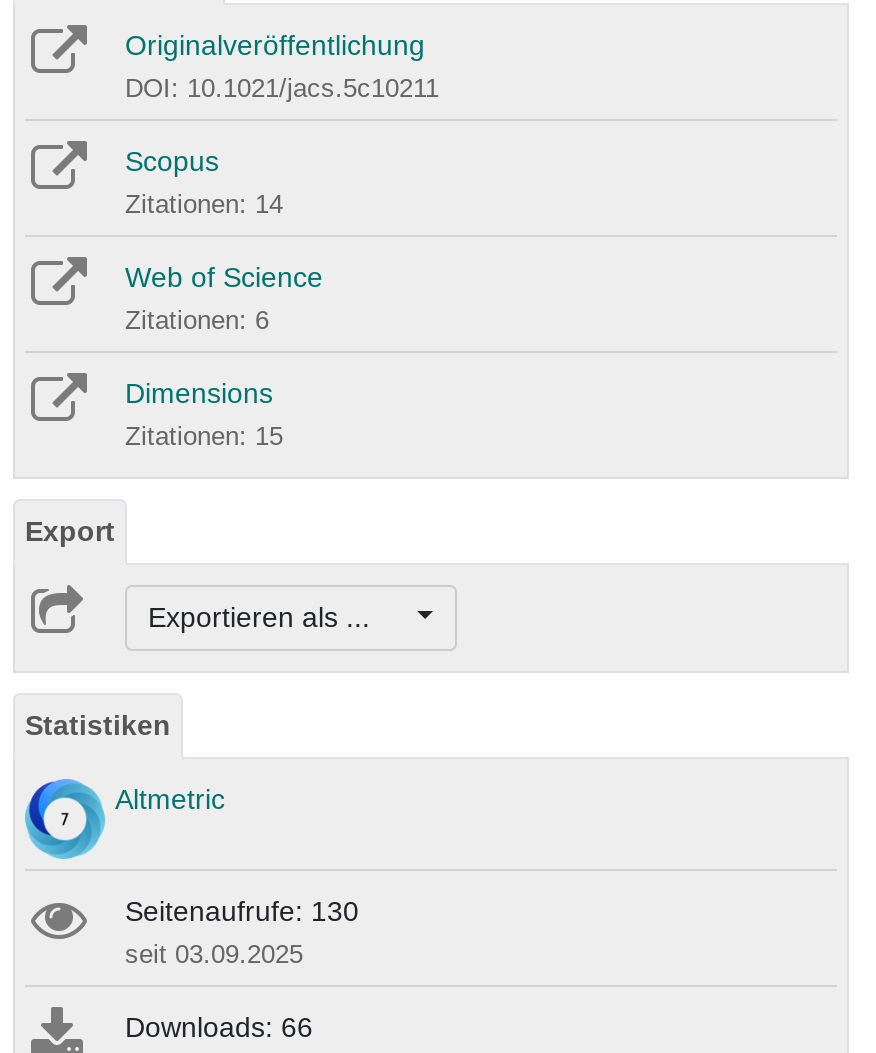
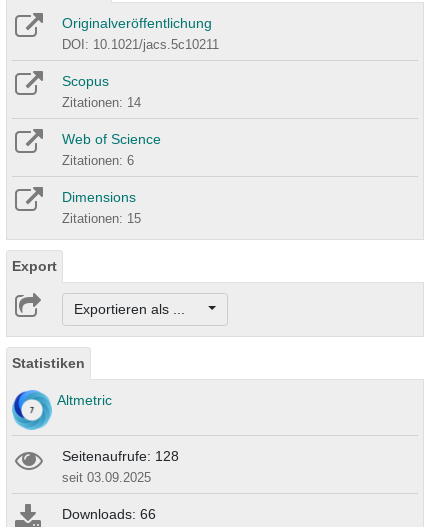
- Seitenaufrufe: 130
+ Seitenaufrufe: 128
